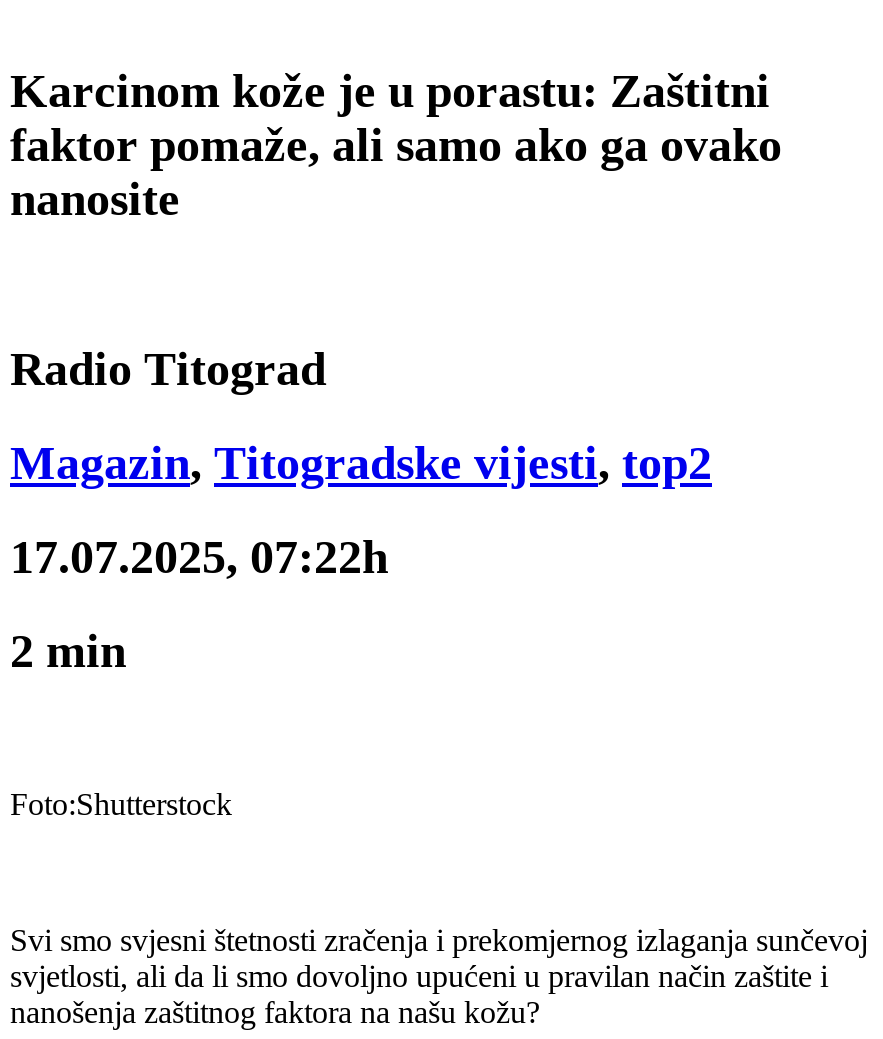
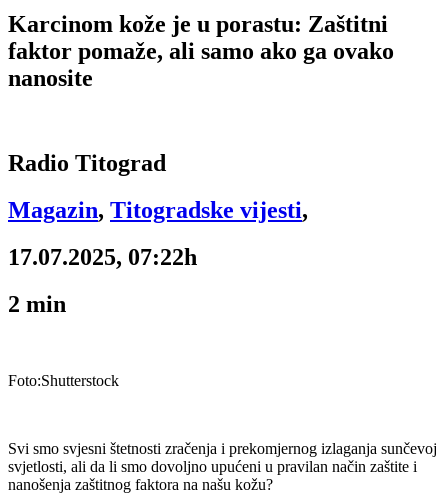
- Magazin, Titogradske vijesti, top2
+ Magazin, Titogradske vijesti,
